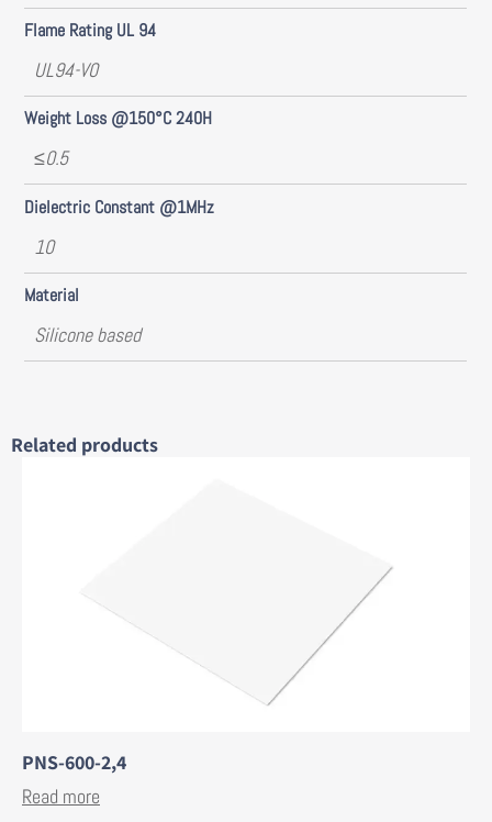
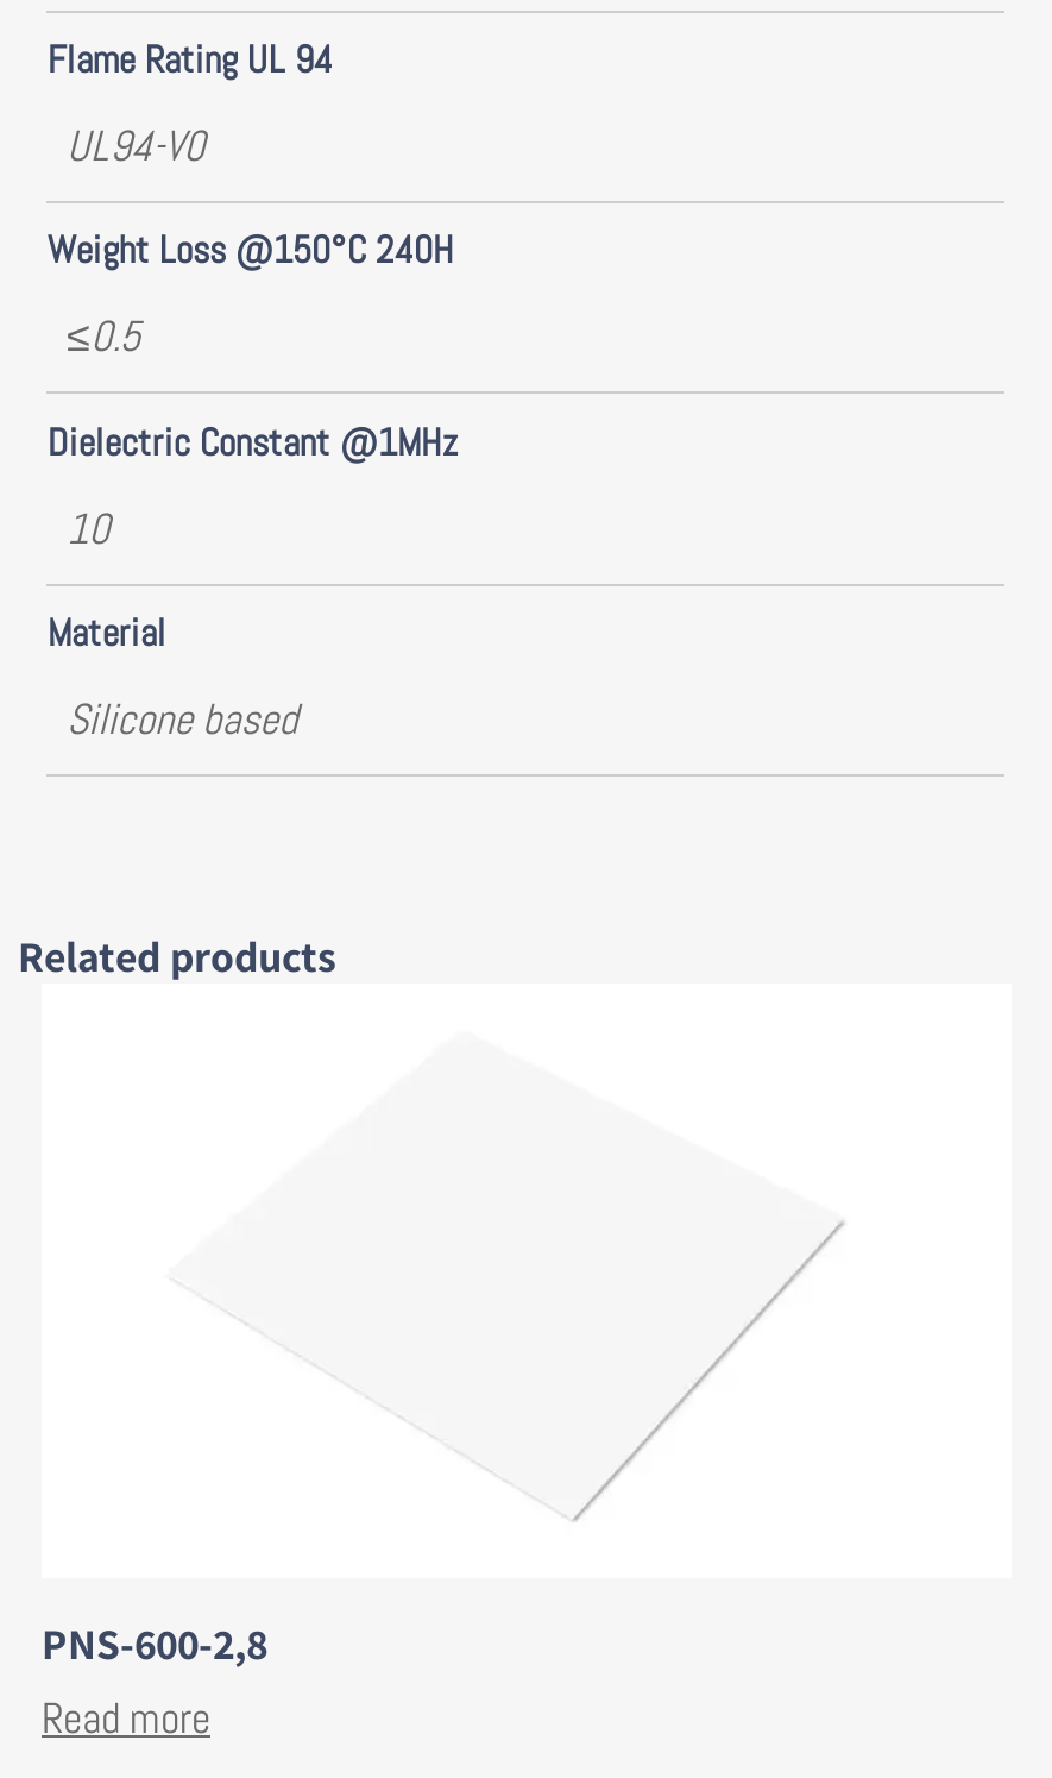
- PNS-600-2,4
+ PNS-600-2,8
